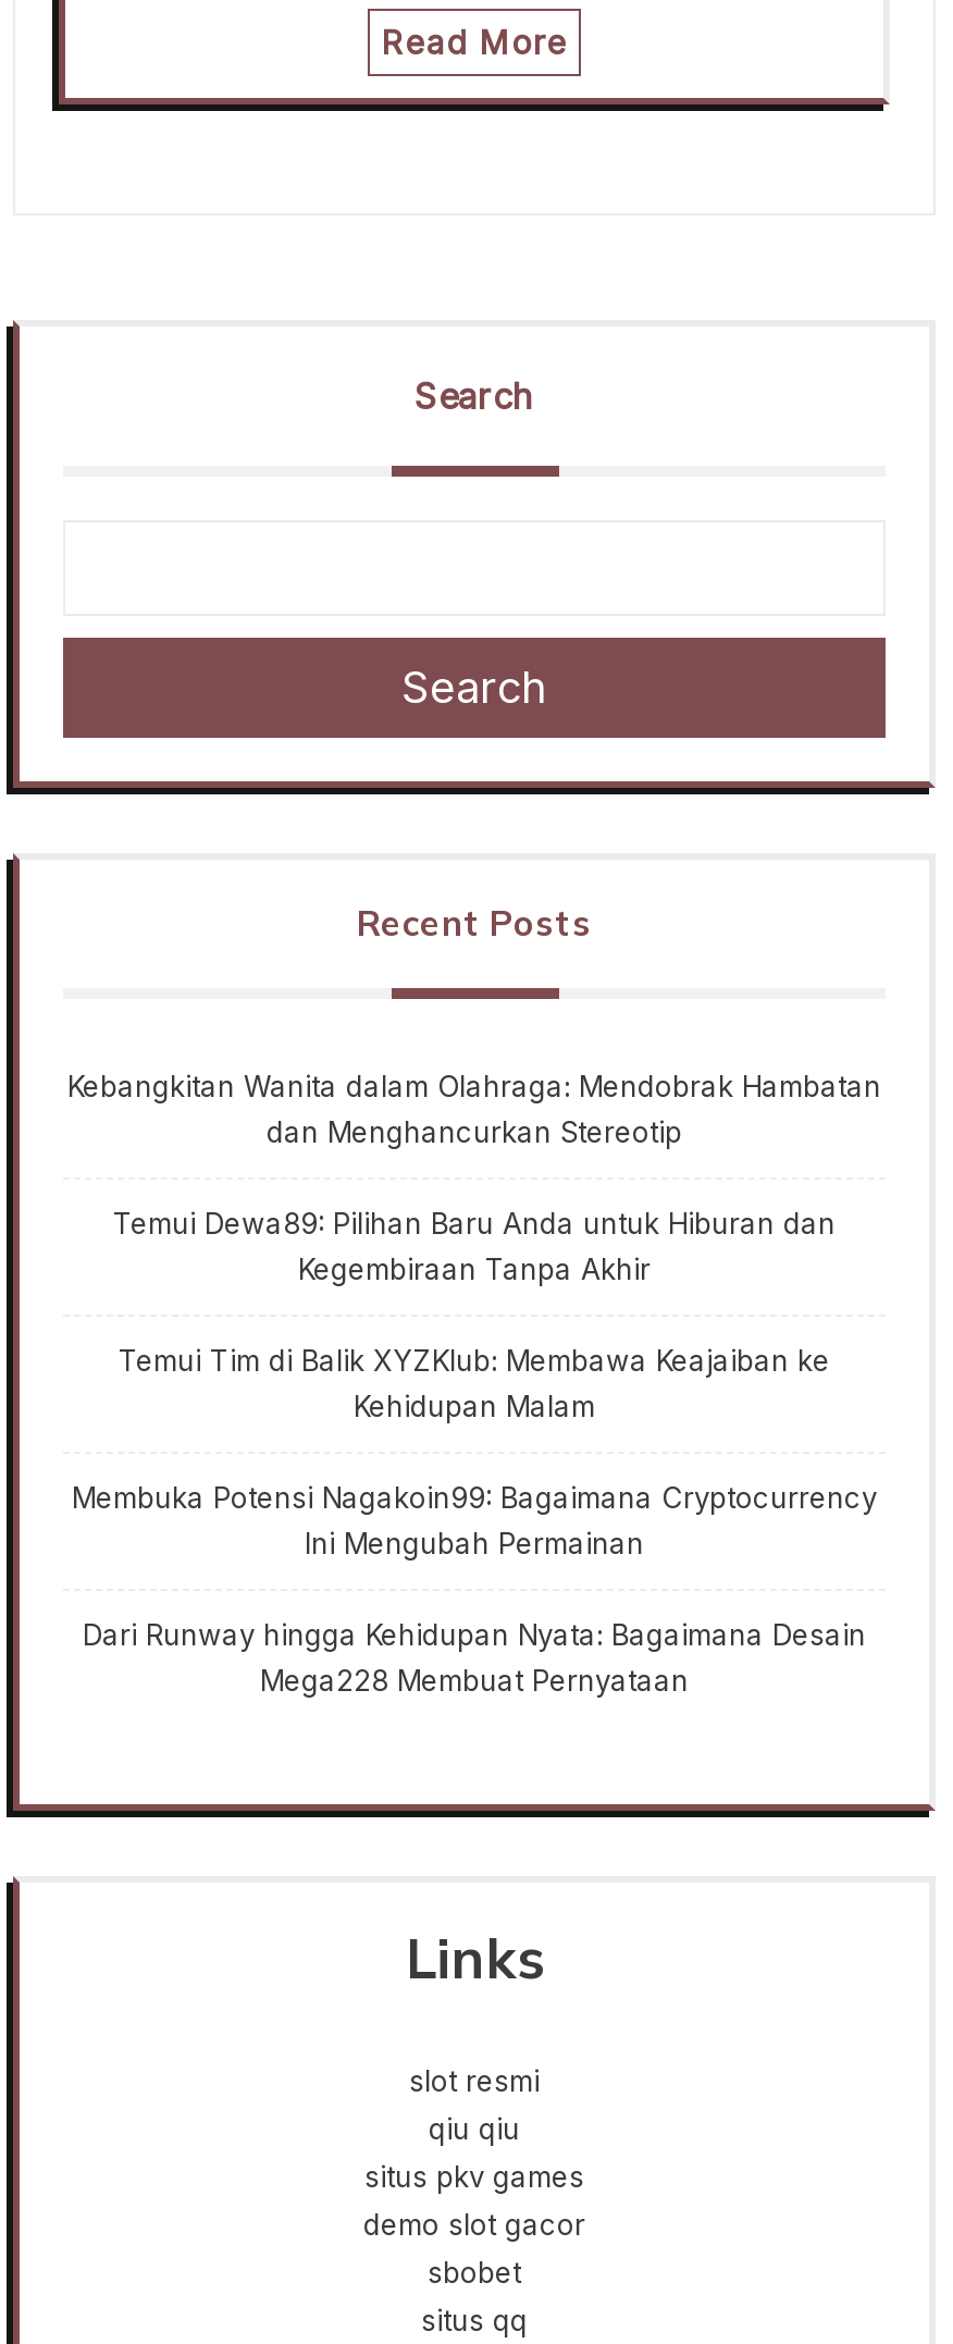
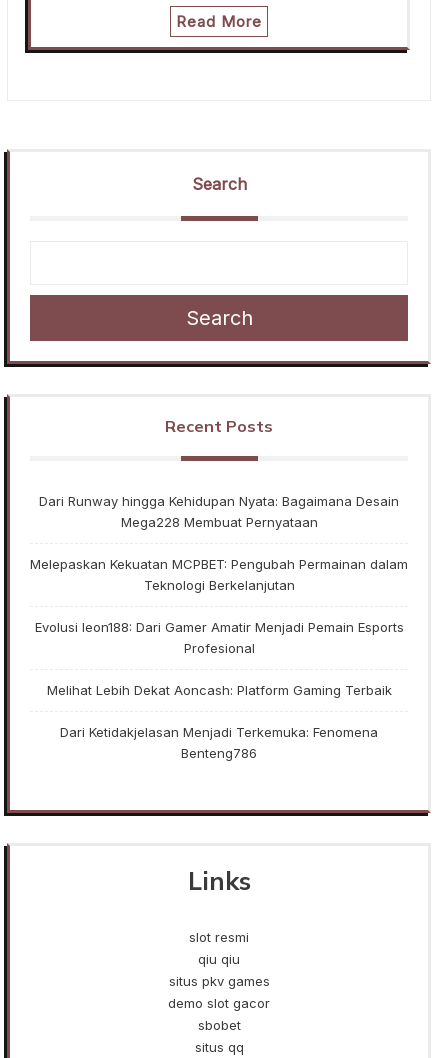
- Kebangkitan Wanita dalam Olahraga: Mendobrak Hambatan
- dan Menghancurkan Stereotip
- Temui Dewa89: Pilihan Baru Anda untuk Hiburan dan
- Kegembiraan Tanpa Akhir
- Temui Tim di Balik XYZKlub: Membawa Keajaiban ke
- Kehidupan Malam
- Membuka Potensi Nagakoin99: Bagaimana Cryptocurrency
- Ini Mengubah Permainan

moved up: Dari Runway hingga Kehidupan Nyata: Bagaimana Desain | Mega228 Membuat Pernyataan

+ Melepaskan Kekuatan MCPBET: Pengubah Permainan dalam
+ Teknologi Berkelanjutan
+ Evolusi leon188: Dari Gamer Amatir Menjadi Pemain Esports
+ Profesional
+ Melihat Lebih Dekat Aoncash: Platform Gaming Terbaik
+ Dari Ketidakjelasan Menjadi Terkemuka: Fenomena
+ Benteng786
